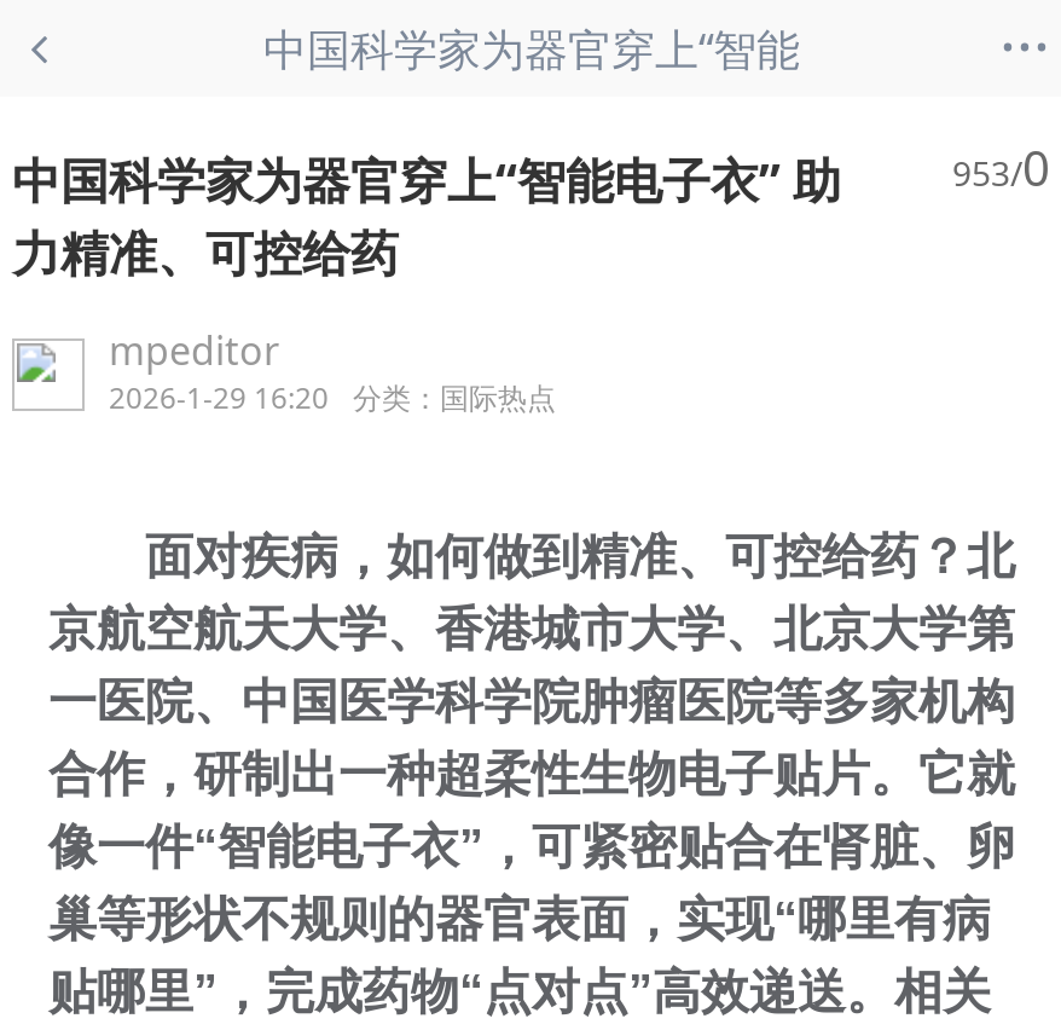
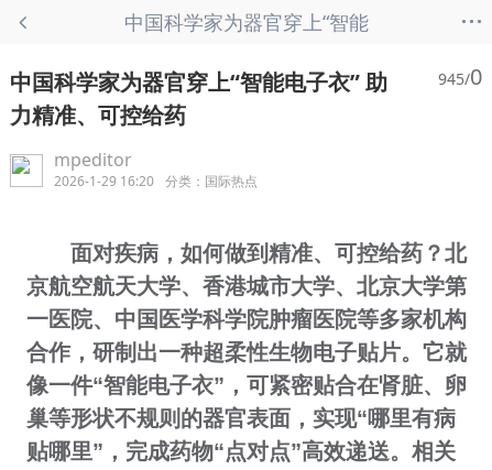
- 953/0
+ 945/0
